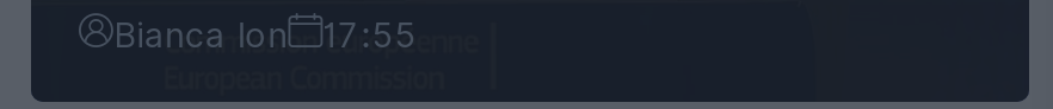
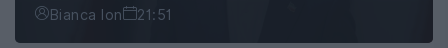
- Bianca Ion 17:55
+ Bianca Ion 21:51
